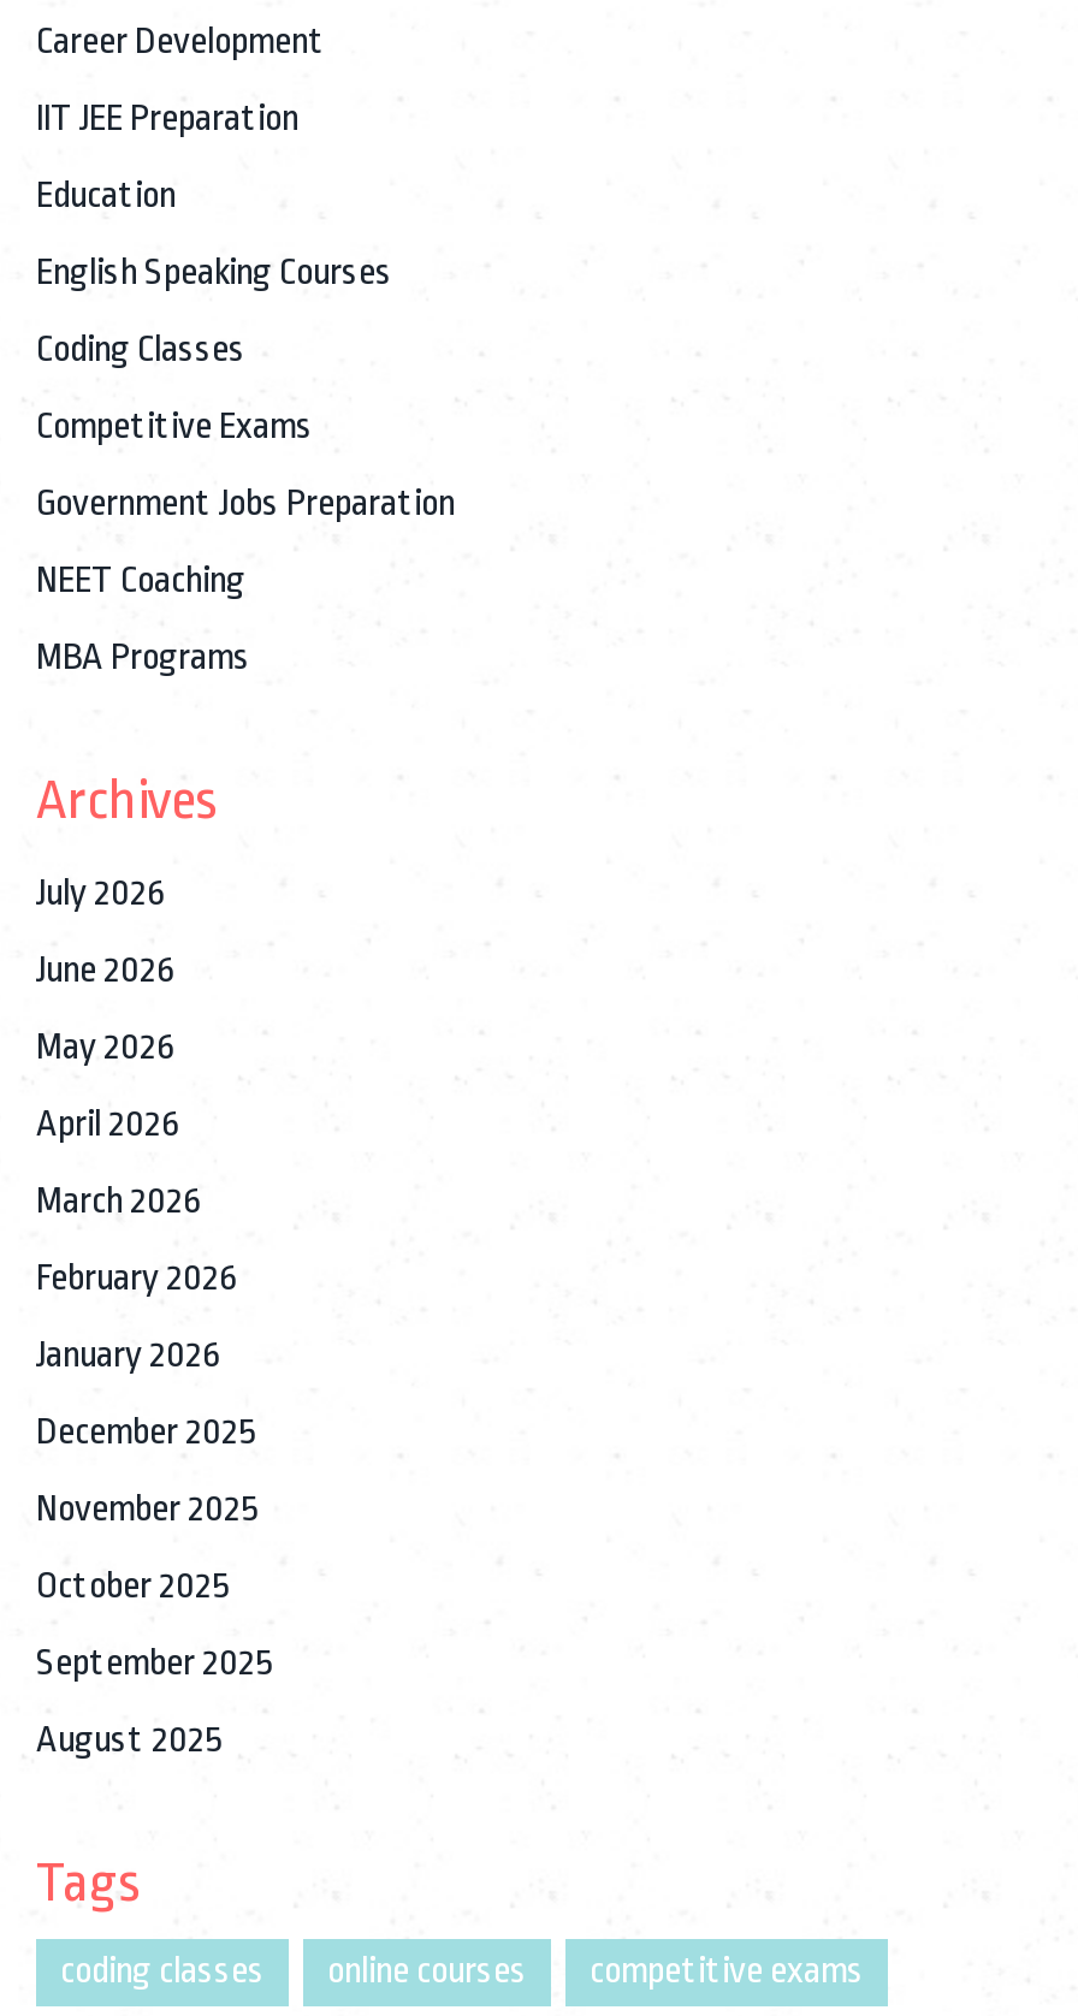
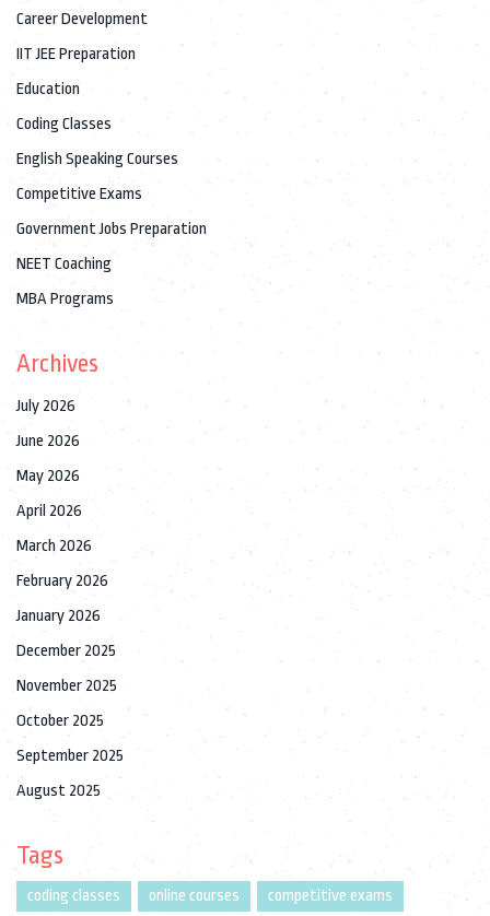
moved down: English Speaking Courses

moved up: Coding Classes
